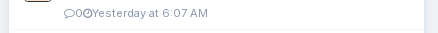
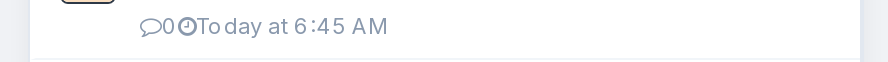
- Yesterday at 6:07 AM
+ Today at 6:45 AM
